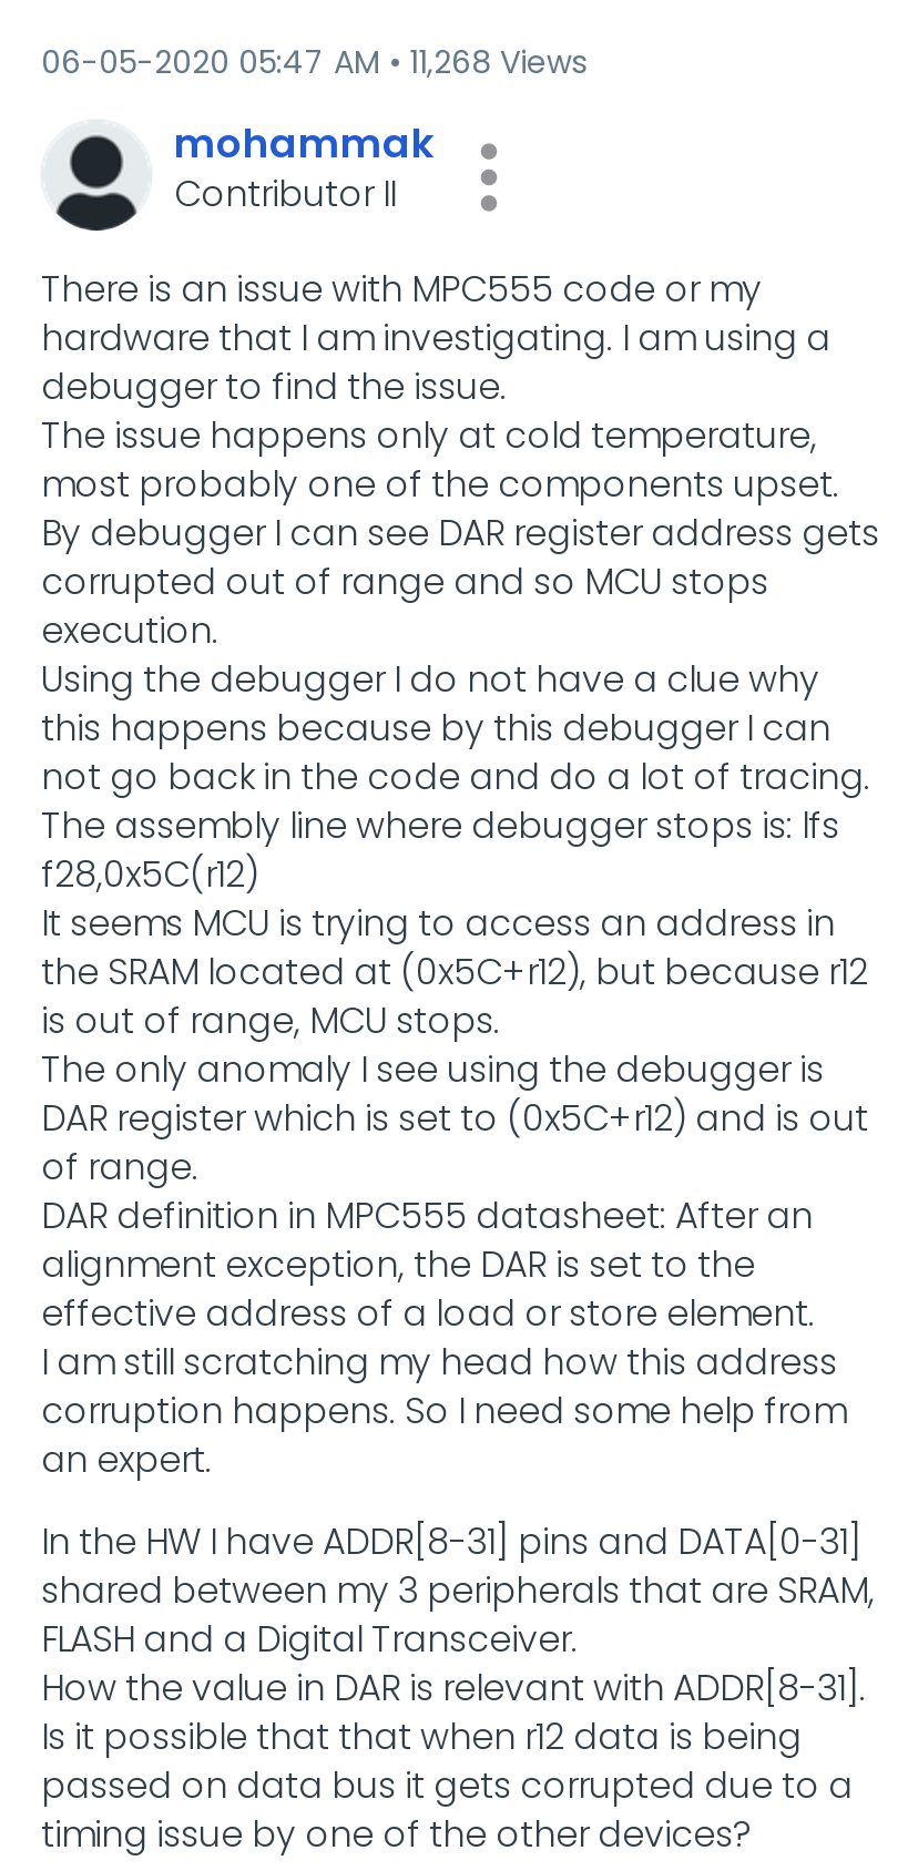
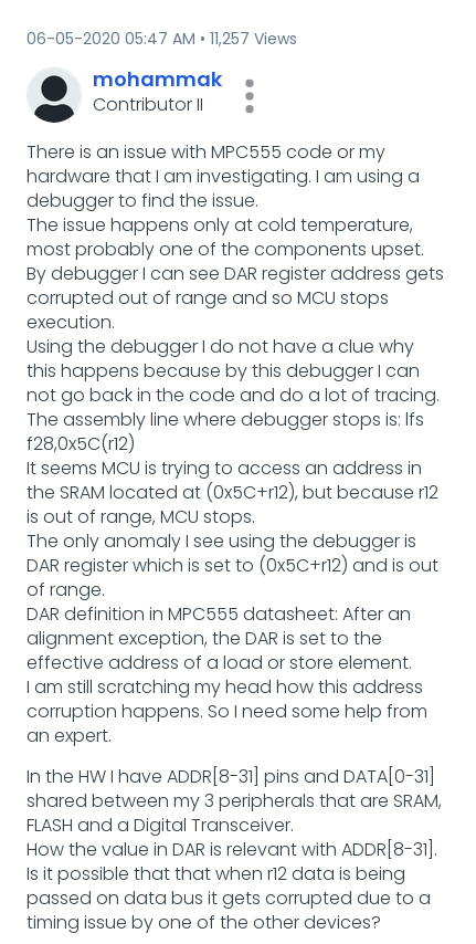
- 06-05-2020 05:47 AM 11,268 Views
+ 06-05-2020 05:47 AM 11,257 Views
